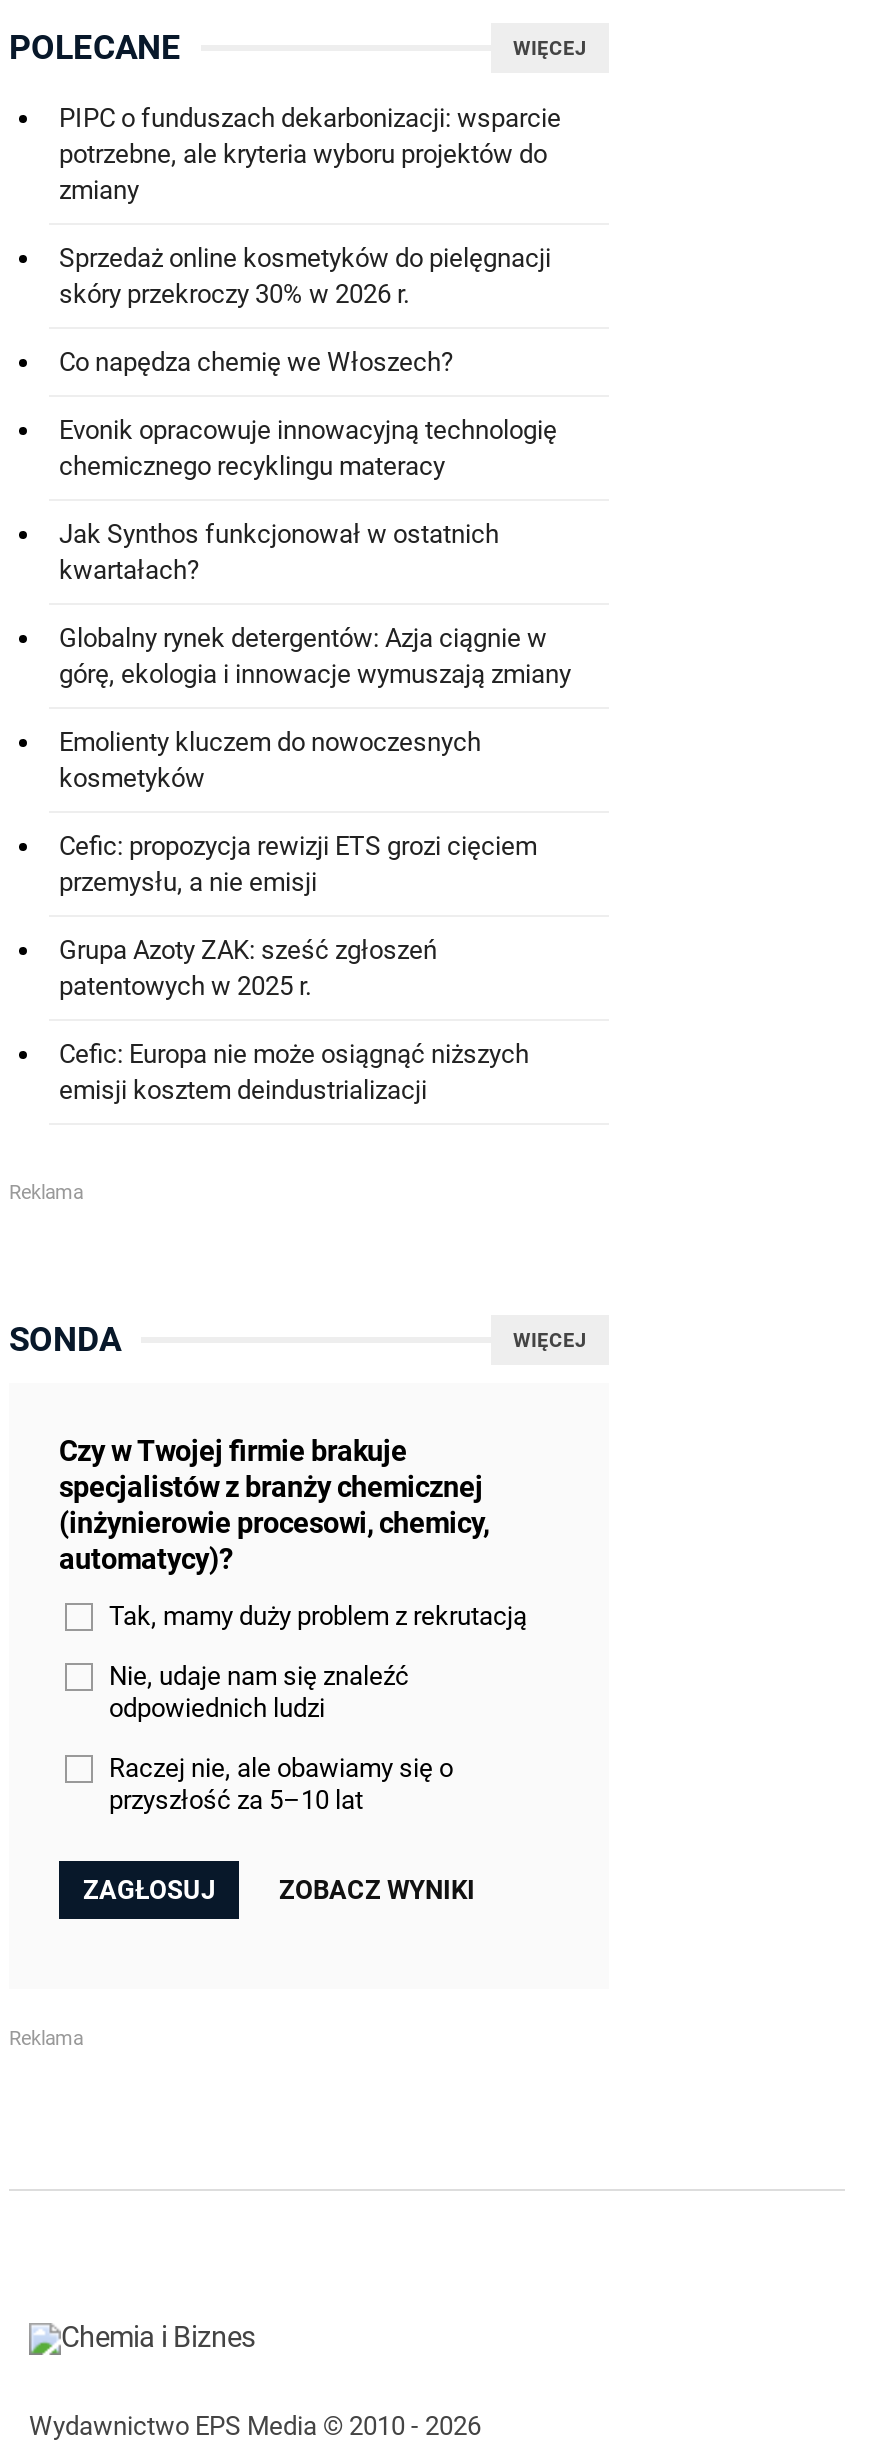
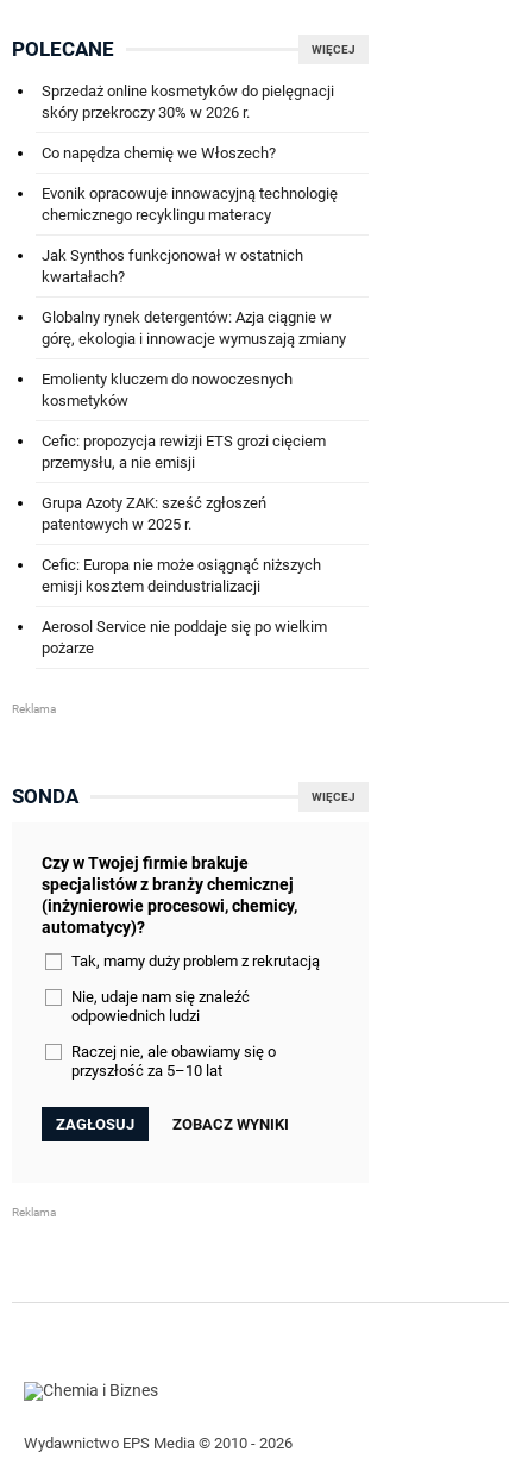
- PIPC o funduszach dekarbonizacji: wsparcie
- potrzebne, ale kryteria wyboru projektów do
- zmiany

moved up: Sprzedaż online kosmetyków do pielęgnacji | skóry przekroczy 30% w 2026 r. | Co napędza chemię we Włoszech? | ... | Cefic: Europa nie może osiągnąć niższych | emisji kosztem deindustrializacji

+ Aerosol Service nie poddaje się po wielkim
+ pożarze
